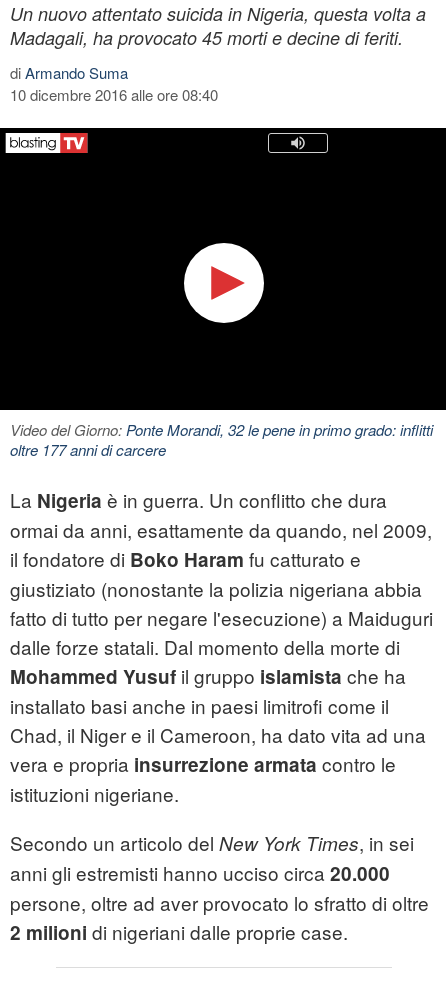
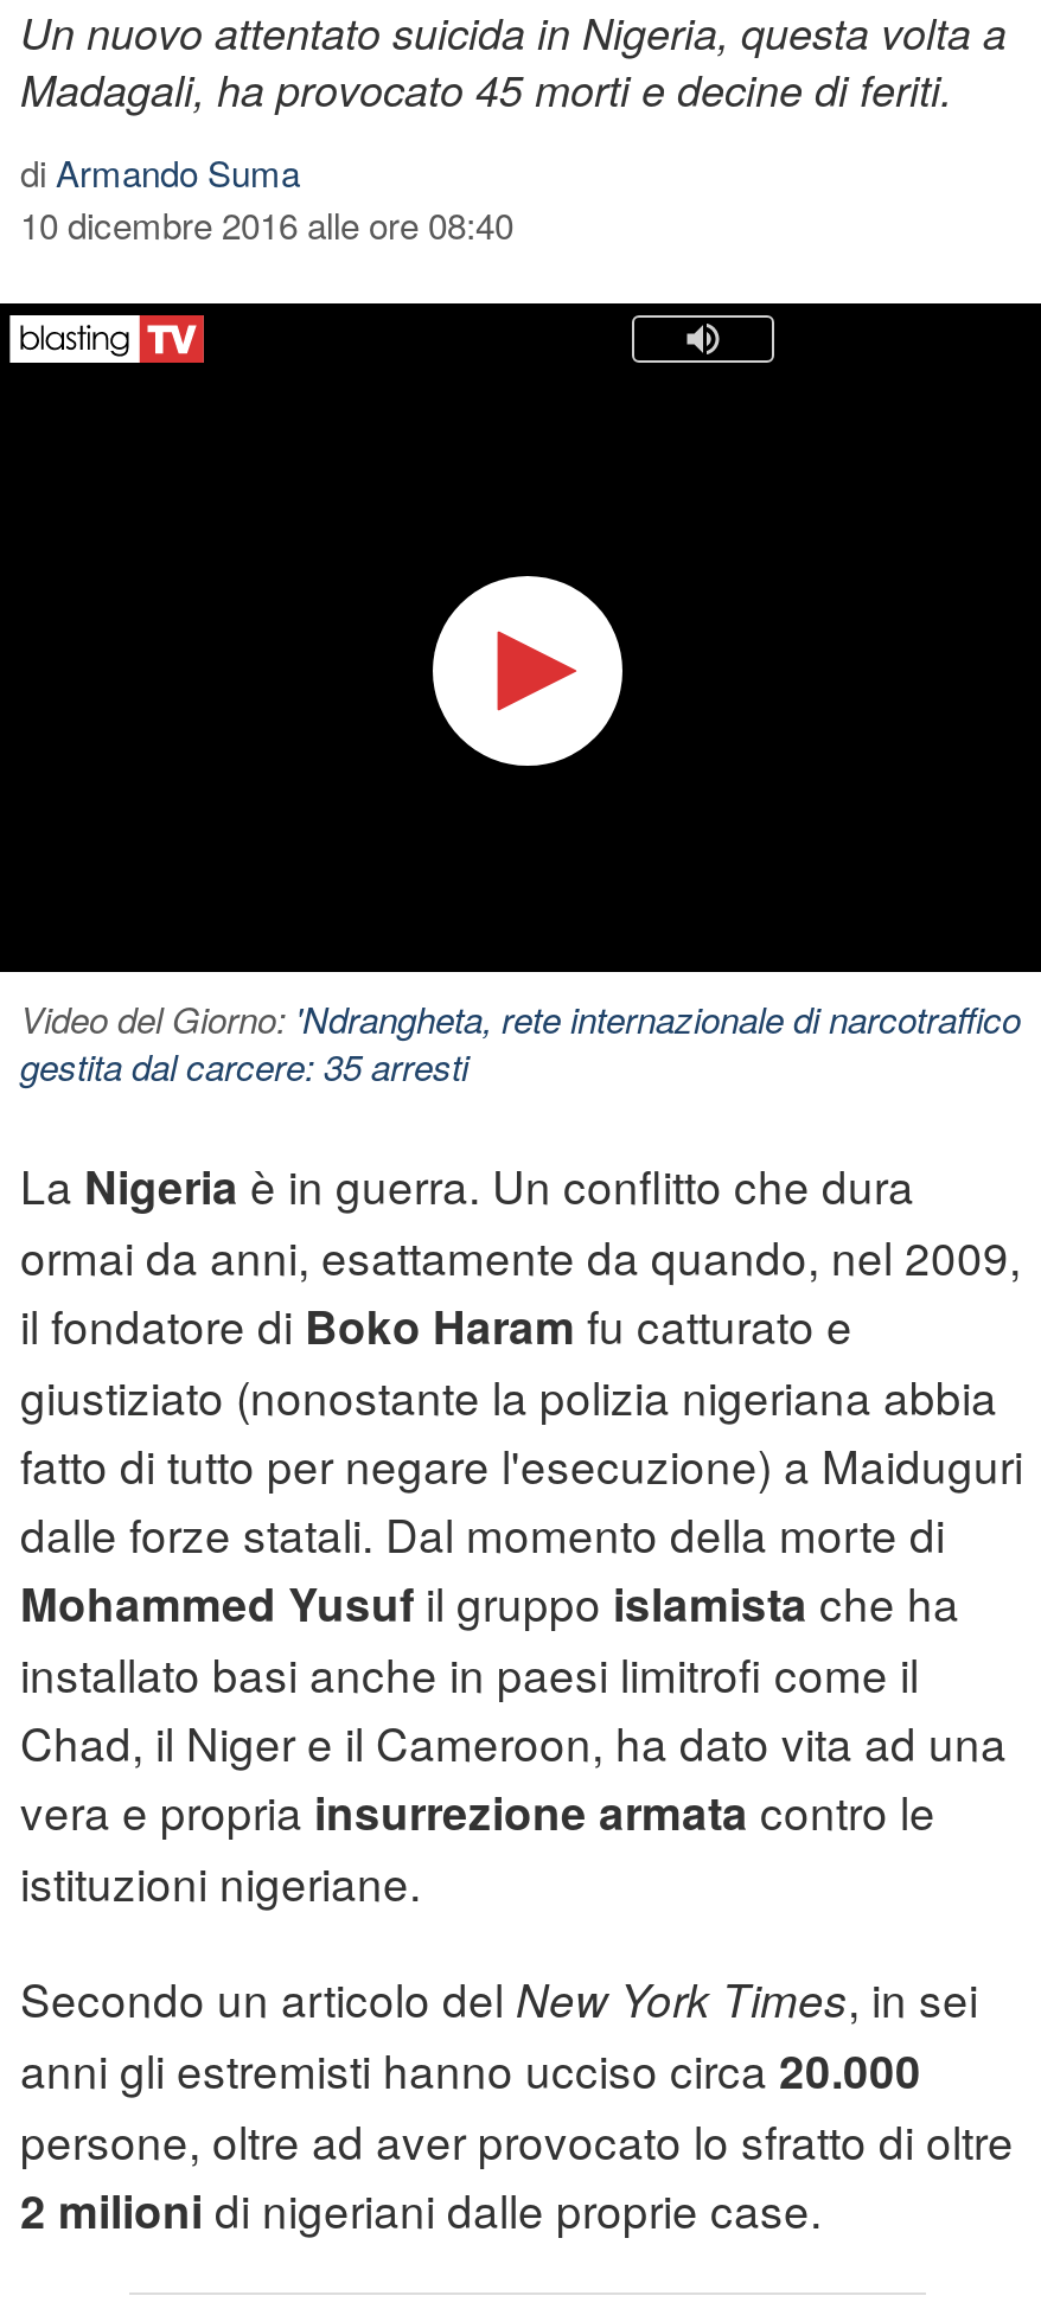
- Video del Giorno: Ponte Morandi, 32 le pene in primo grado: inflitti
- oltre 177 anni di carcere
+ Video del Giorno: 'Ndrangheta, rete internazionale di narcotraffico
+ gestita dal carcere: 35 arresti
